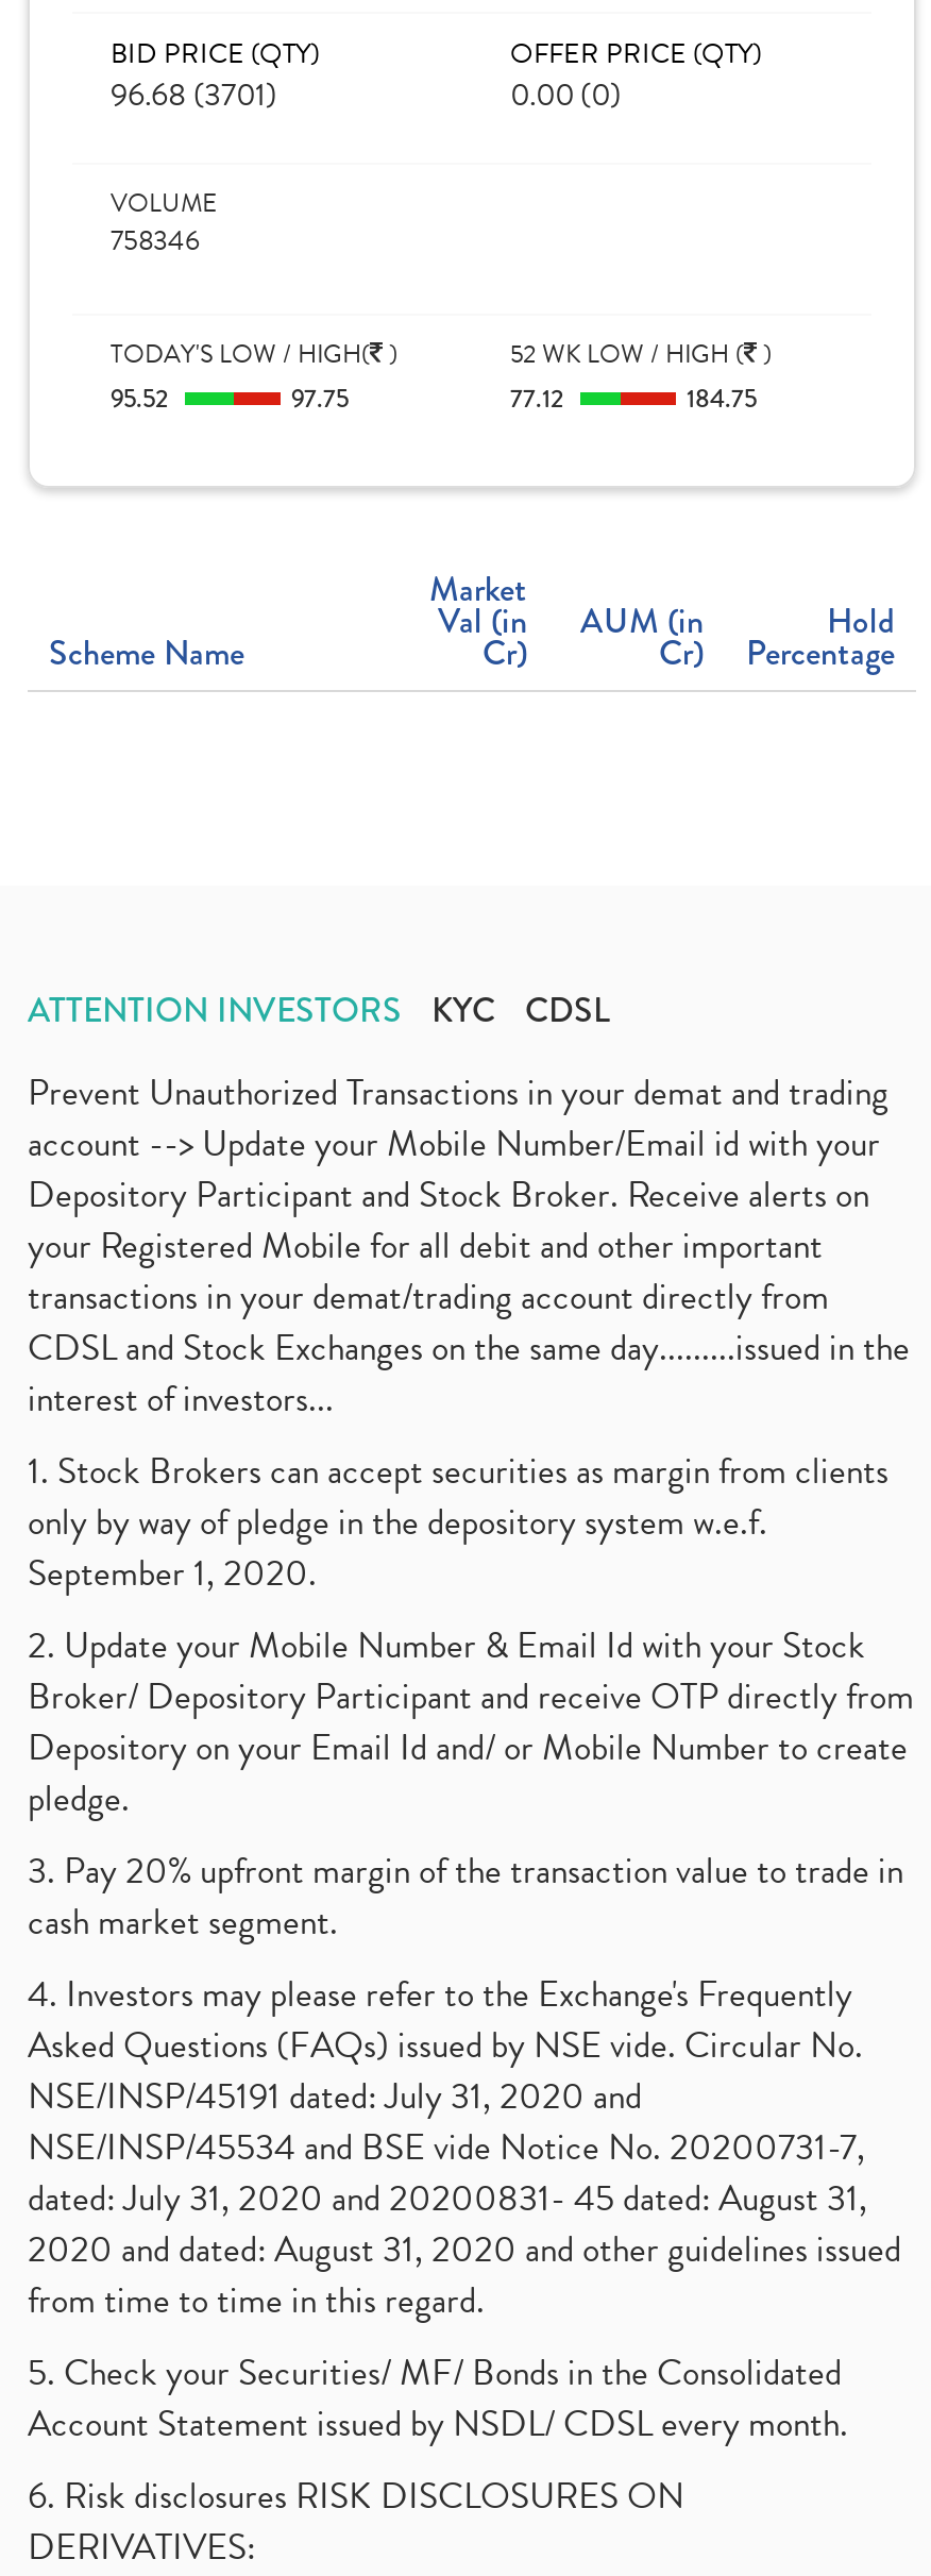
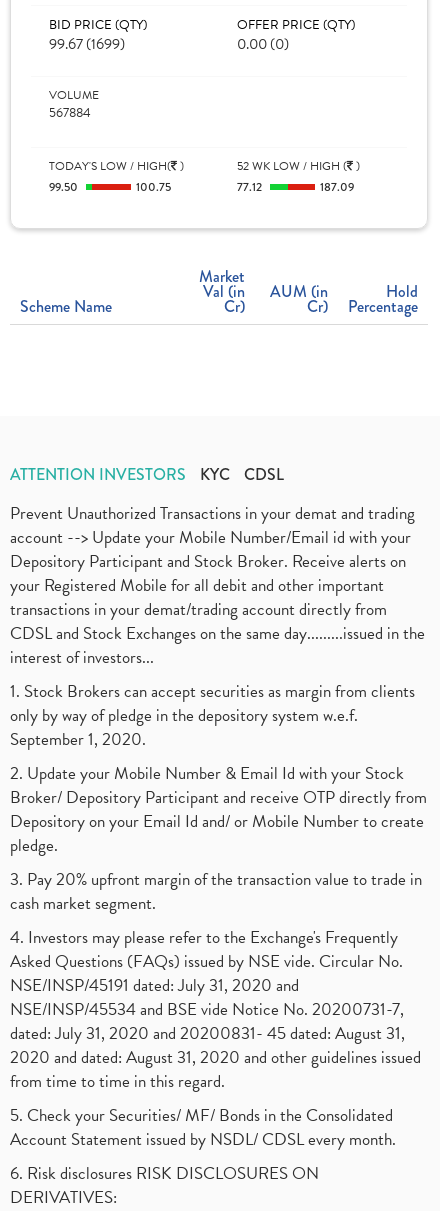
- 96.68 (3701)
+ 99.67 (1699)

- 758346
+ 567884

- 95.52
+ 99.50

- 97.75
+ 100.75

- 184.75
+ 187.09
